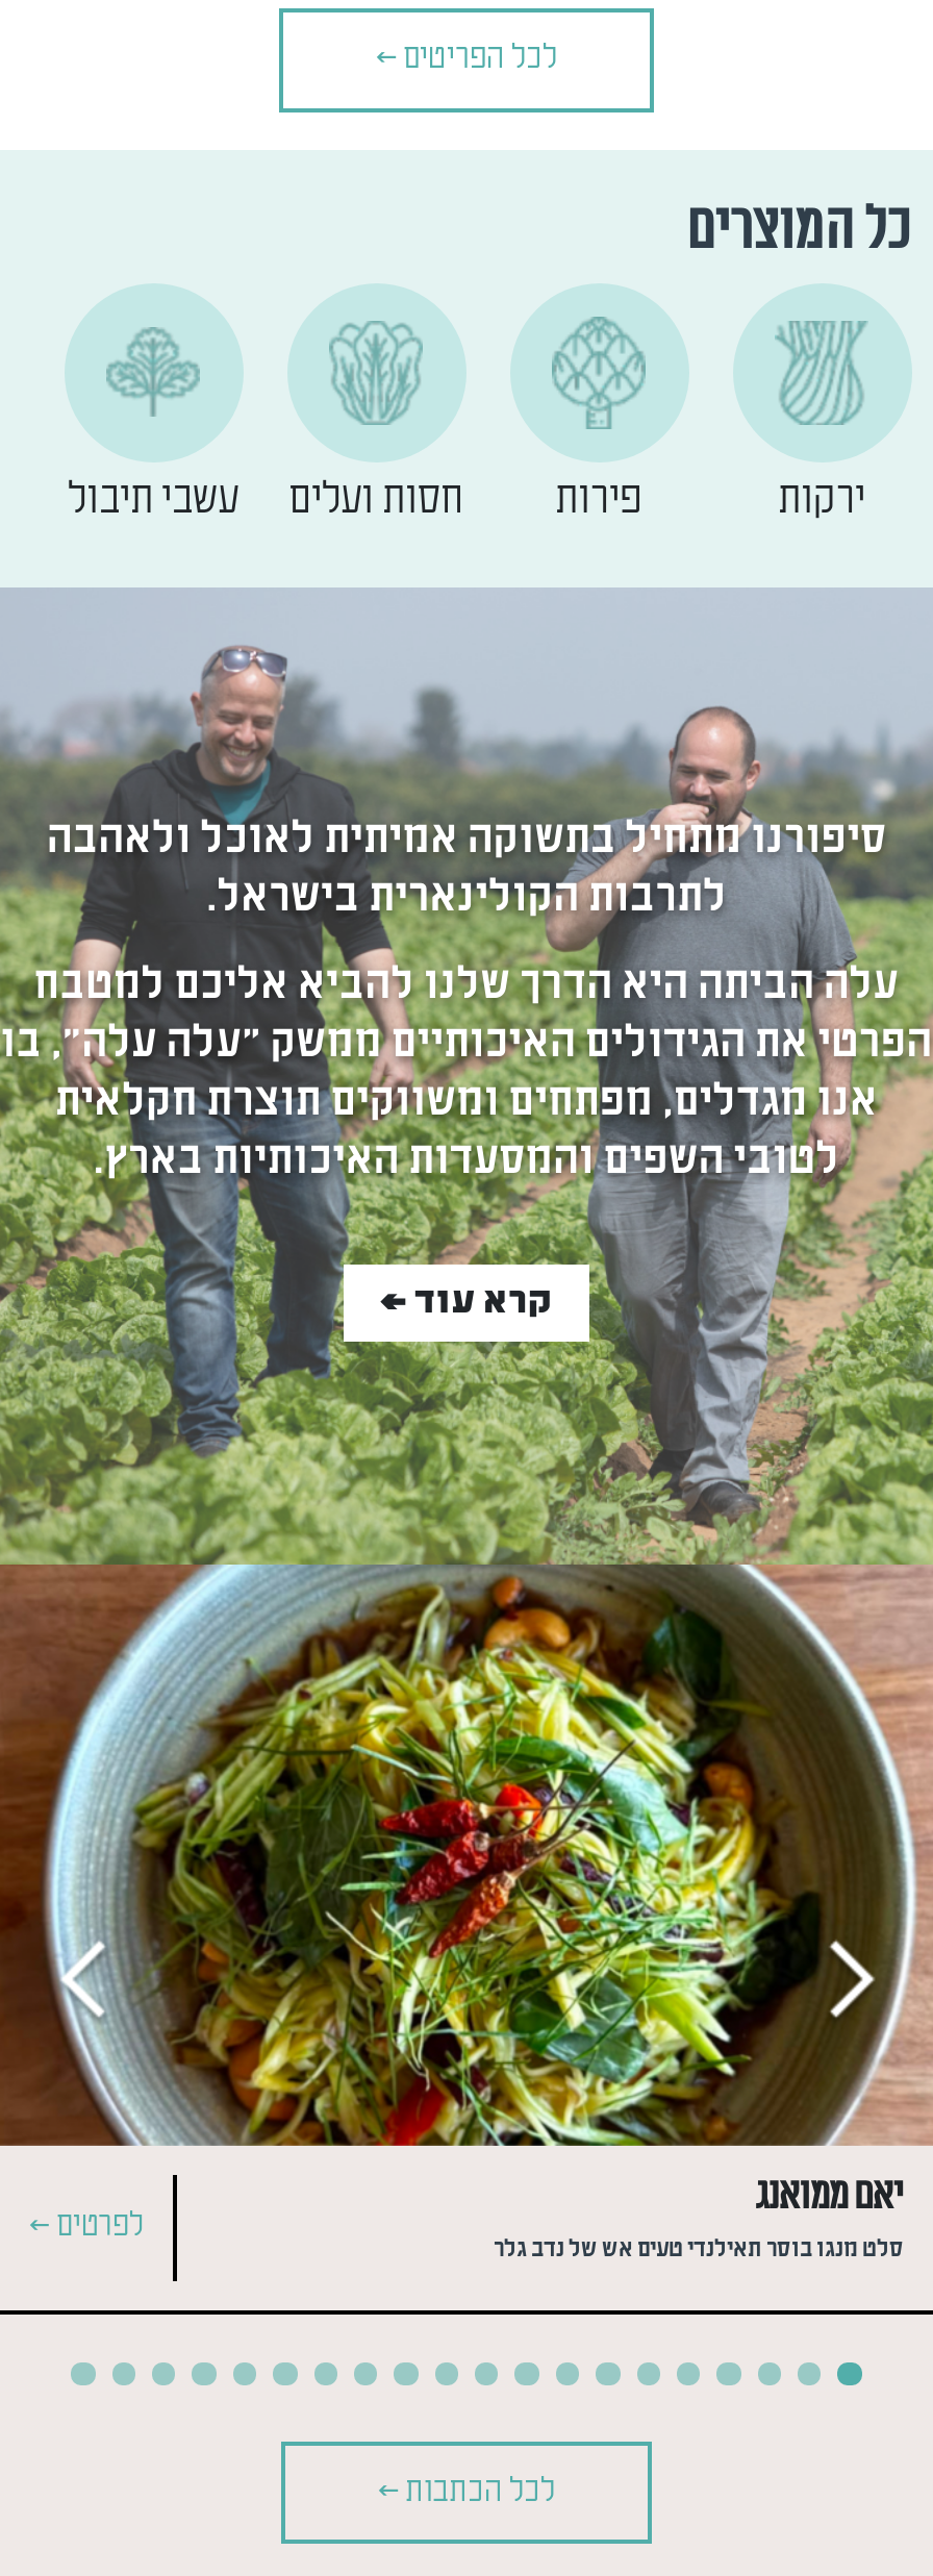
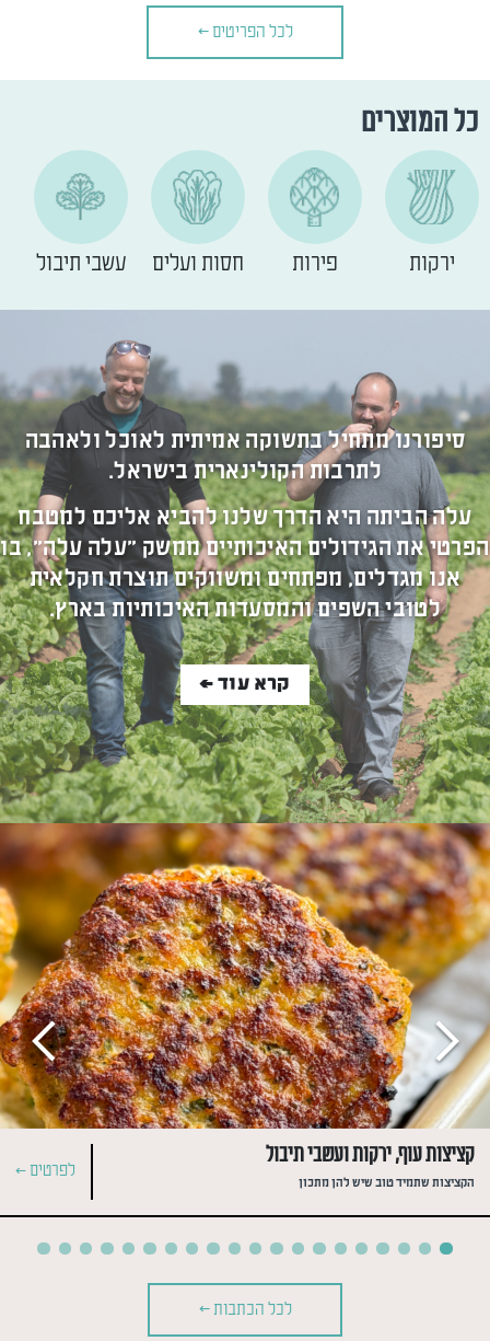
- [image]
- יאם ממואנג
- סלט מנגו בוסר תאילנדי טעים אש של נדב גלר
+ [image]
+ קציצות עוף, ירקות ועשבי תיבול
+ הקציצות שתמיד טוב שיש להן מתכון
